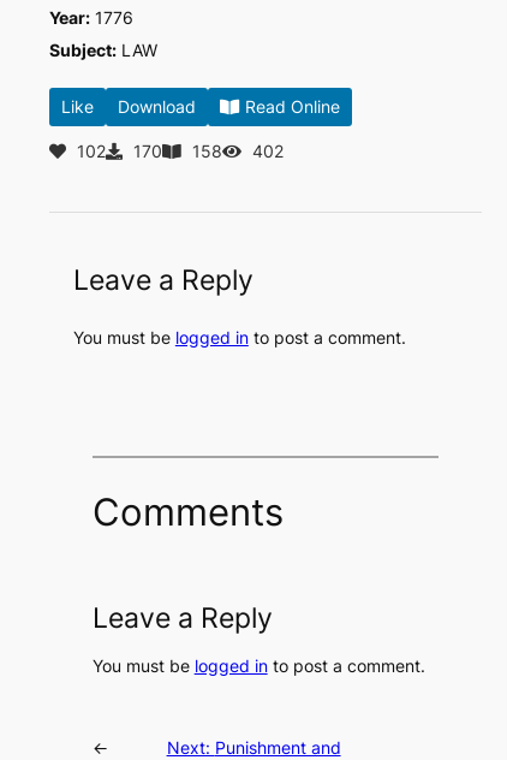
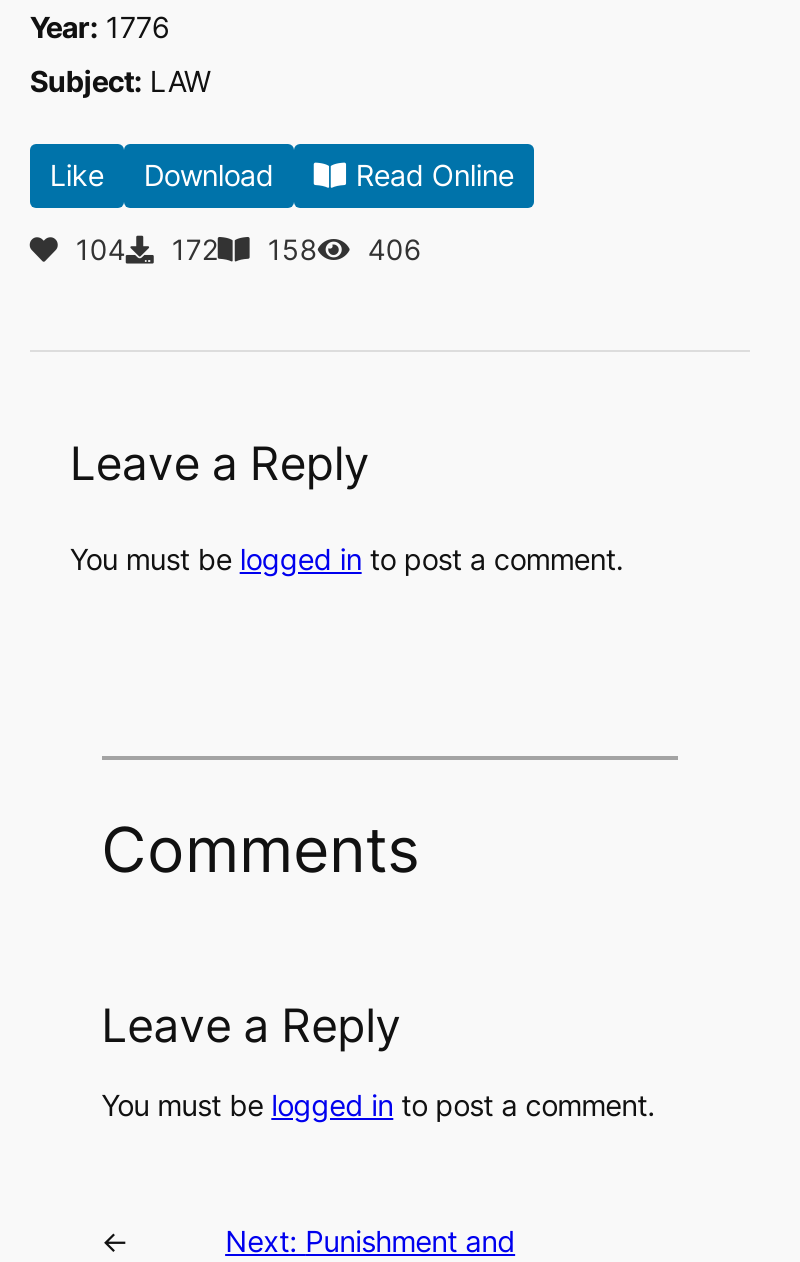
- 102
+ 104

- 170
+ 172

- 402
+ 406
